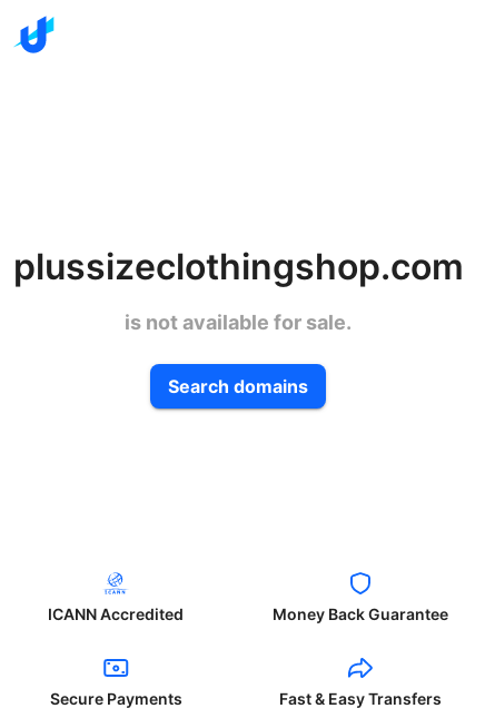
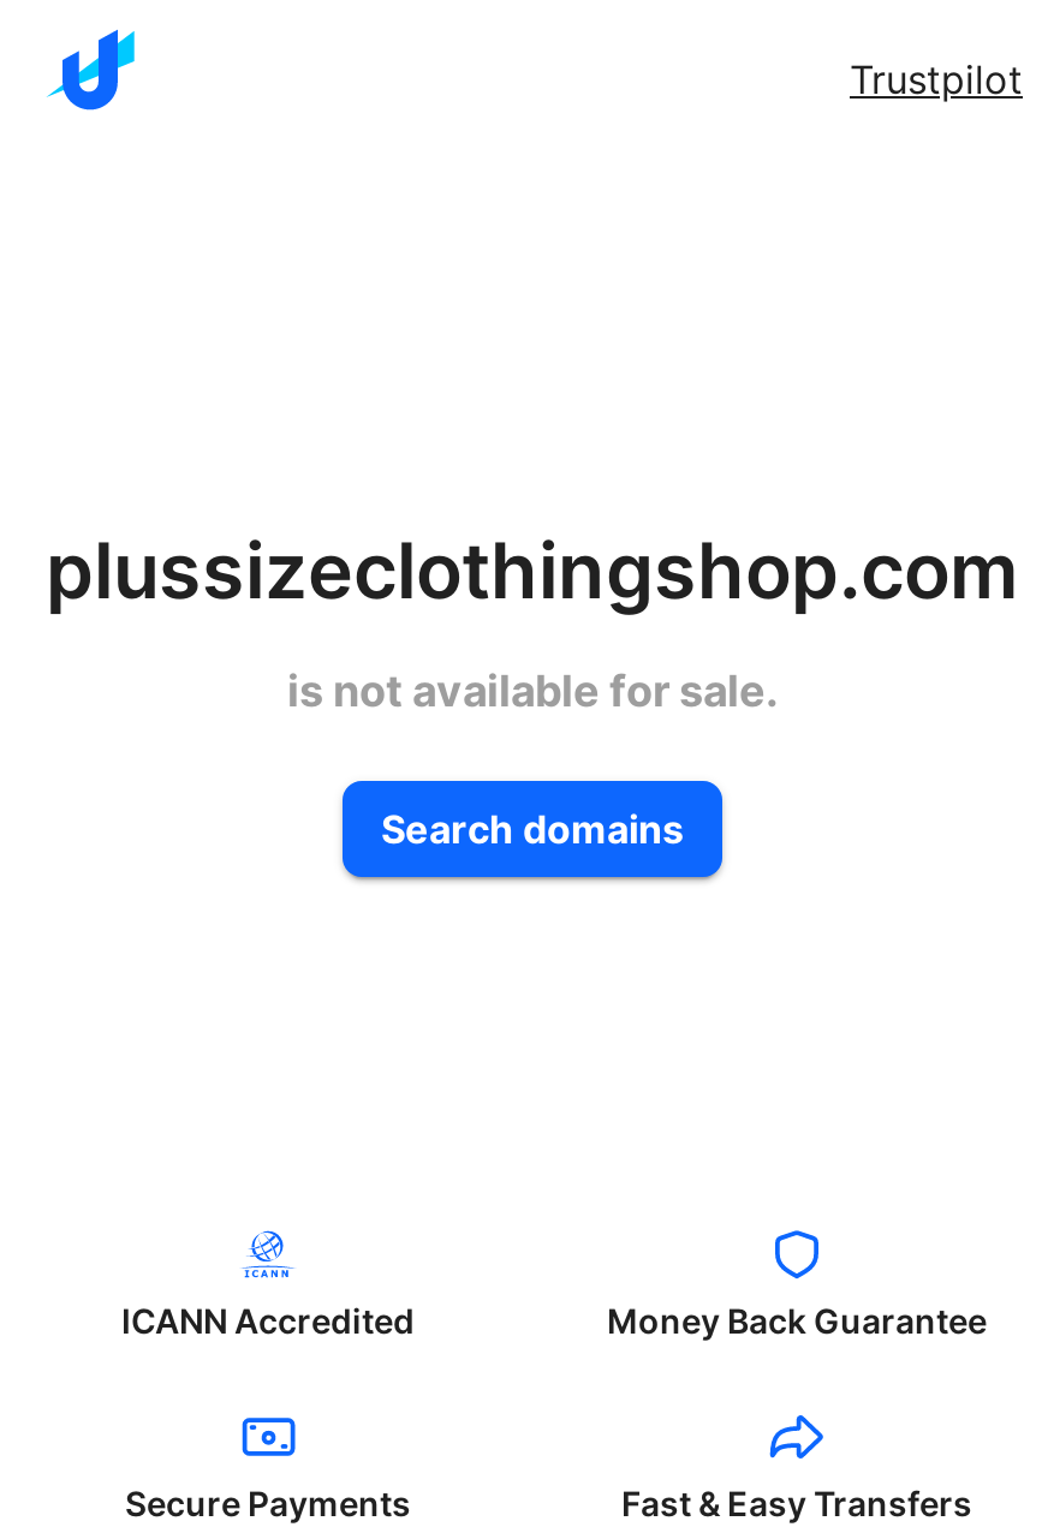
+ Trustpilot
